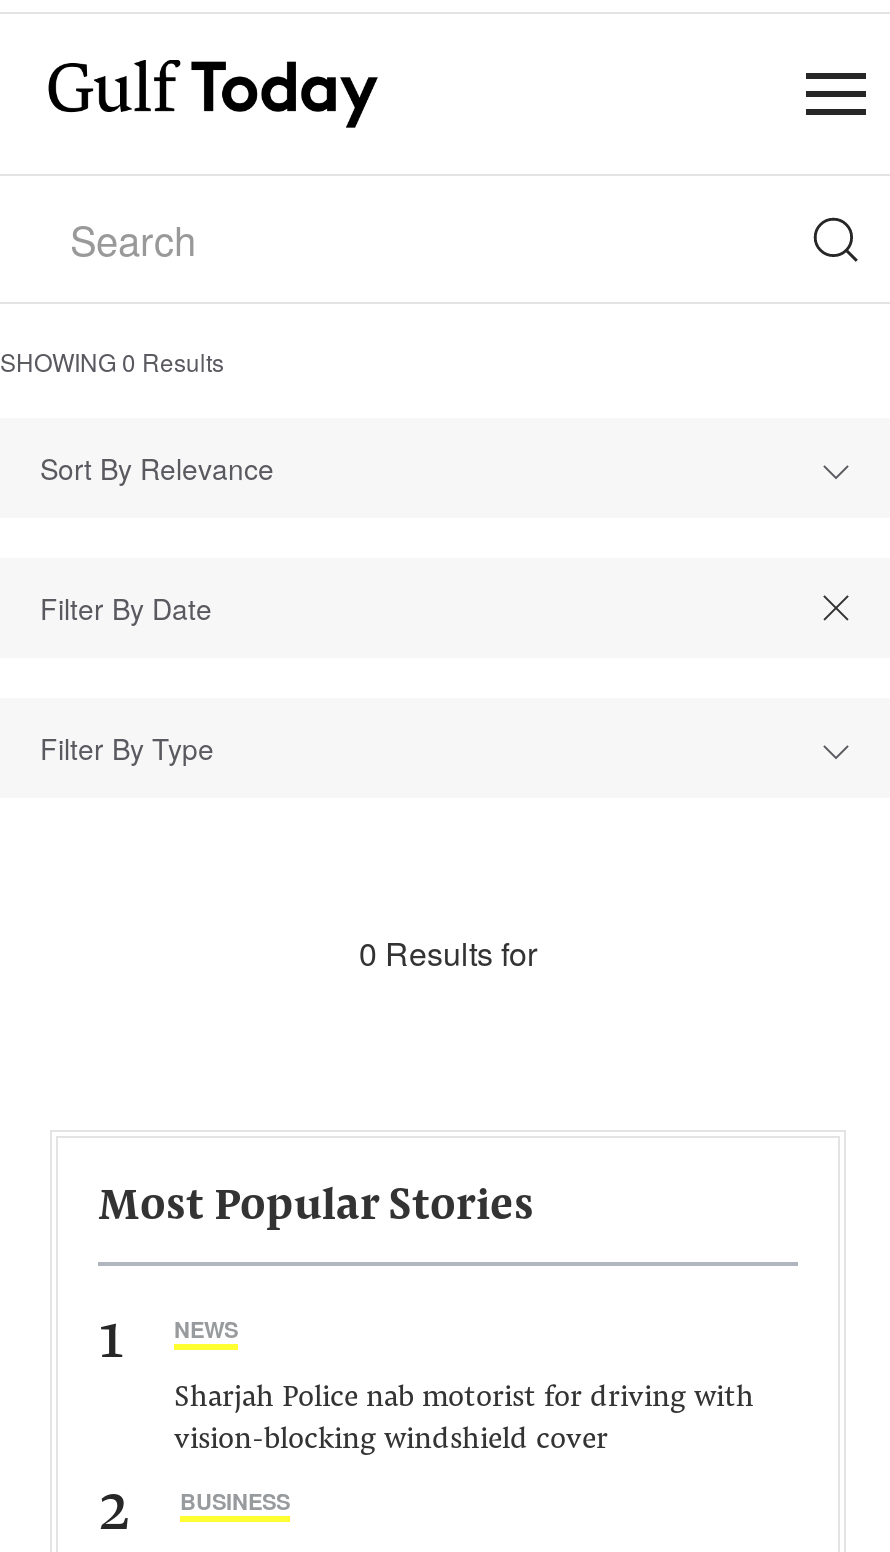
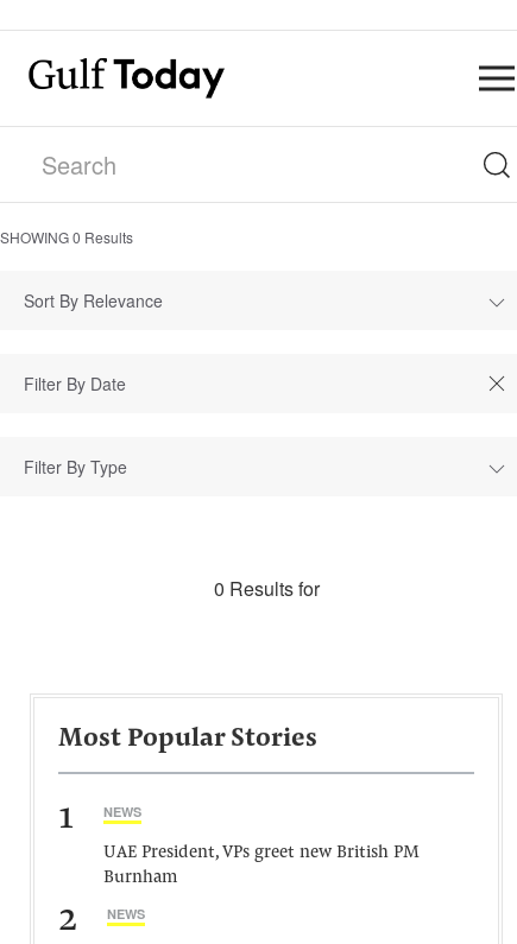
- Sharjah Police nab motorist for driving with
- vision-blocking windshield cover
+ UAE President, VPs greet new British PM
+ Burnham

- BUSINESS
+ NEWS
